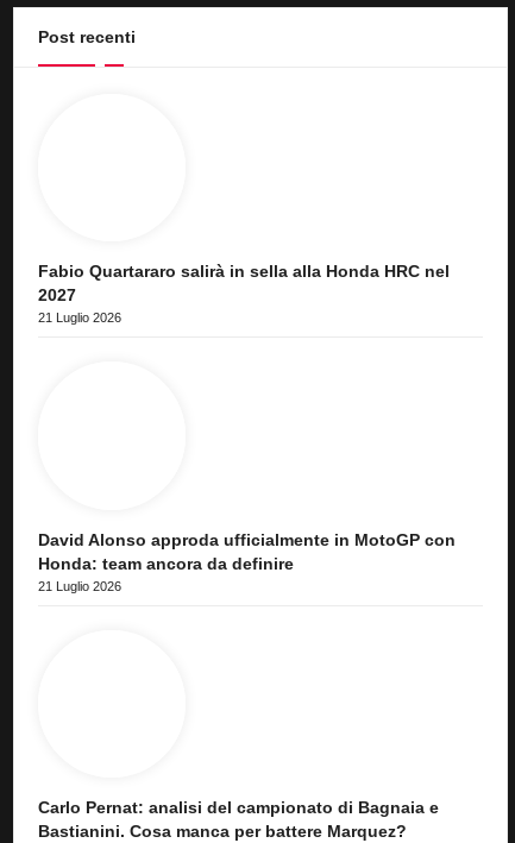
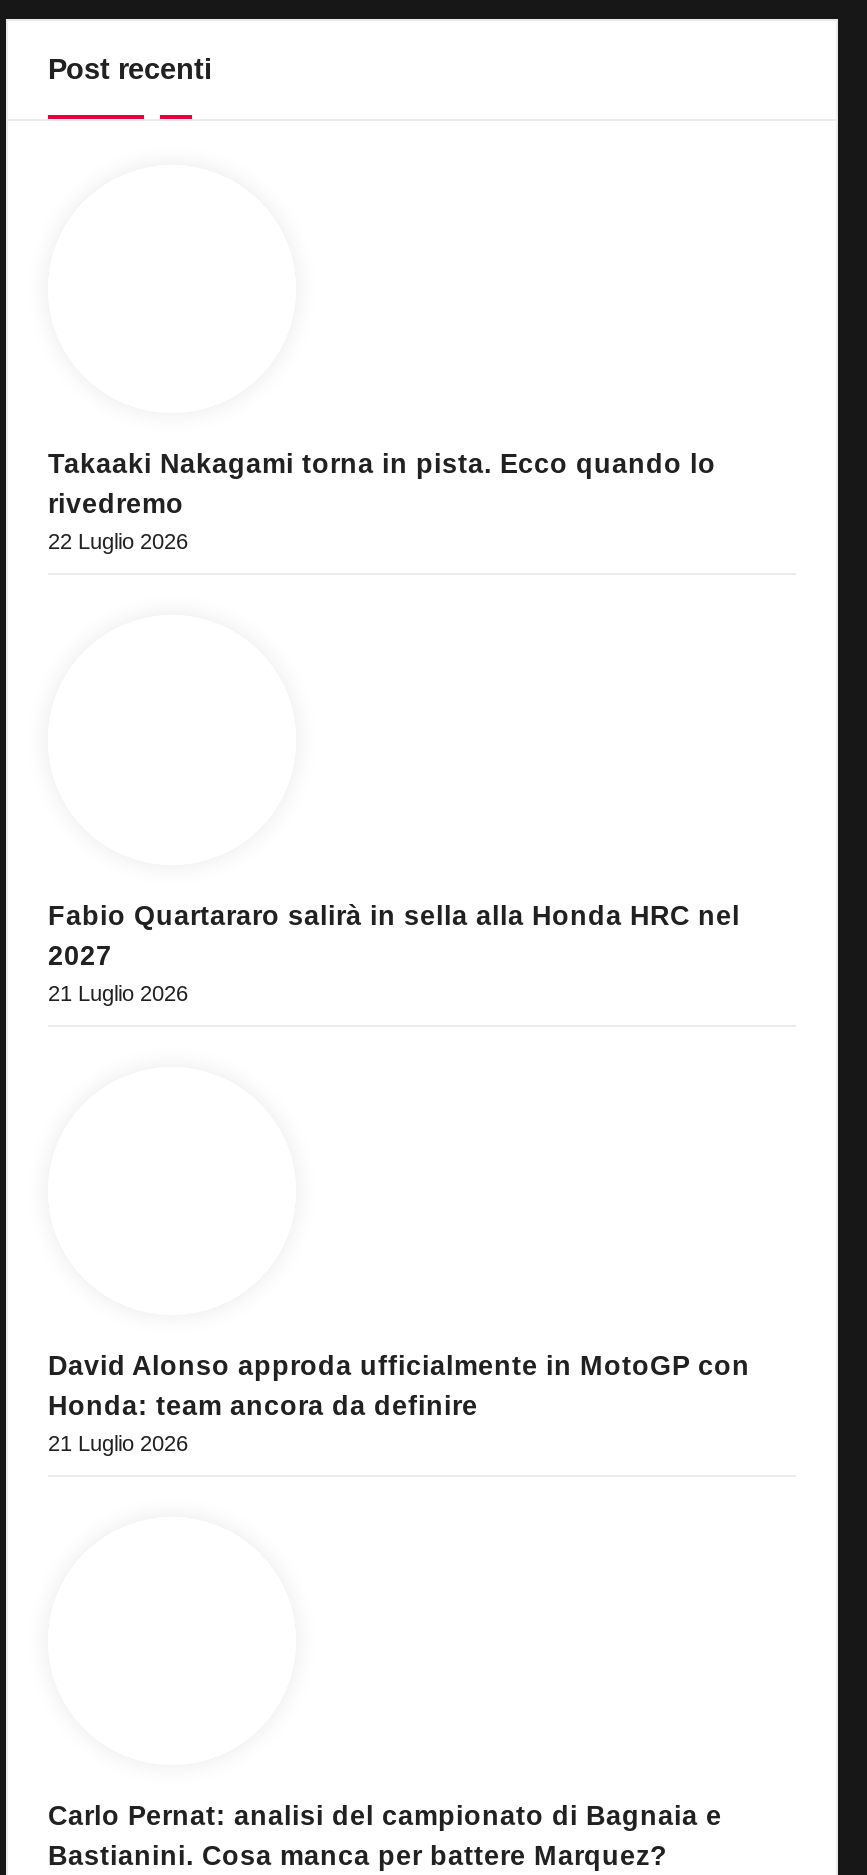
+ Takaaki Nakagami torna in pista. Ecco quando lo
+ rivedremo
+ 22 Luglio 2026
